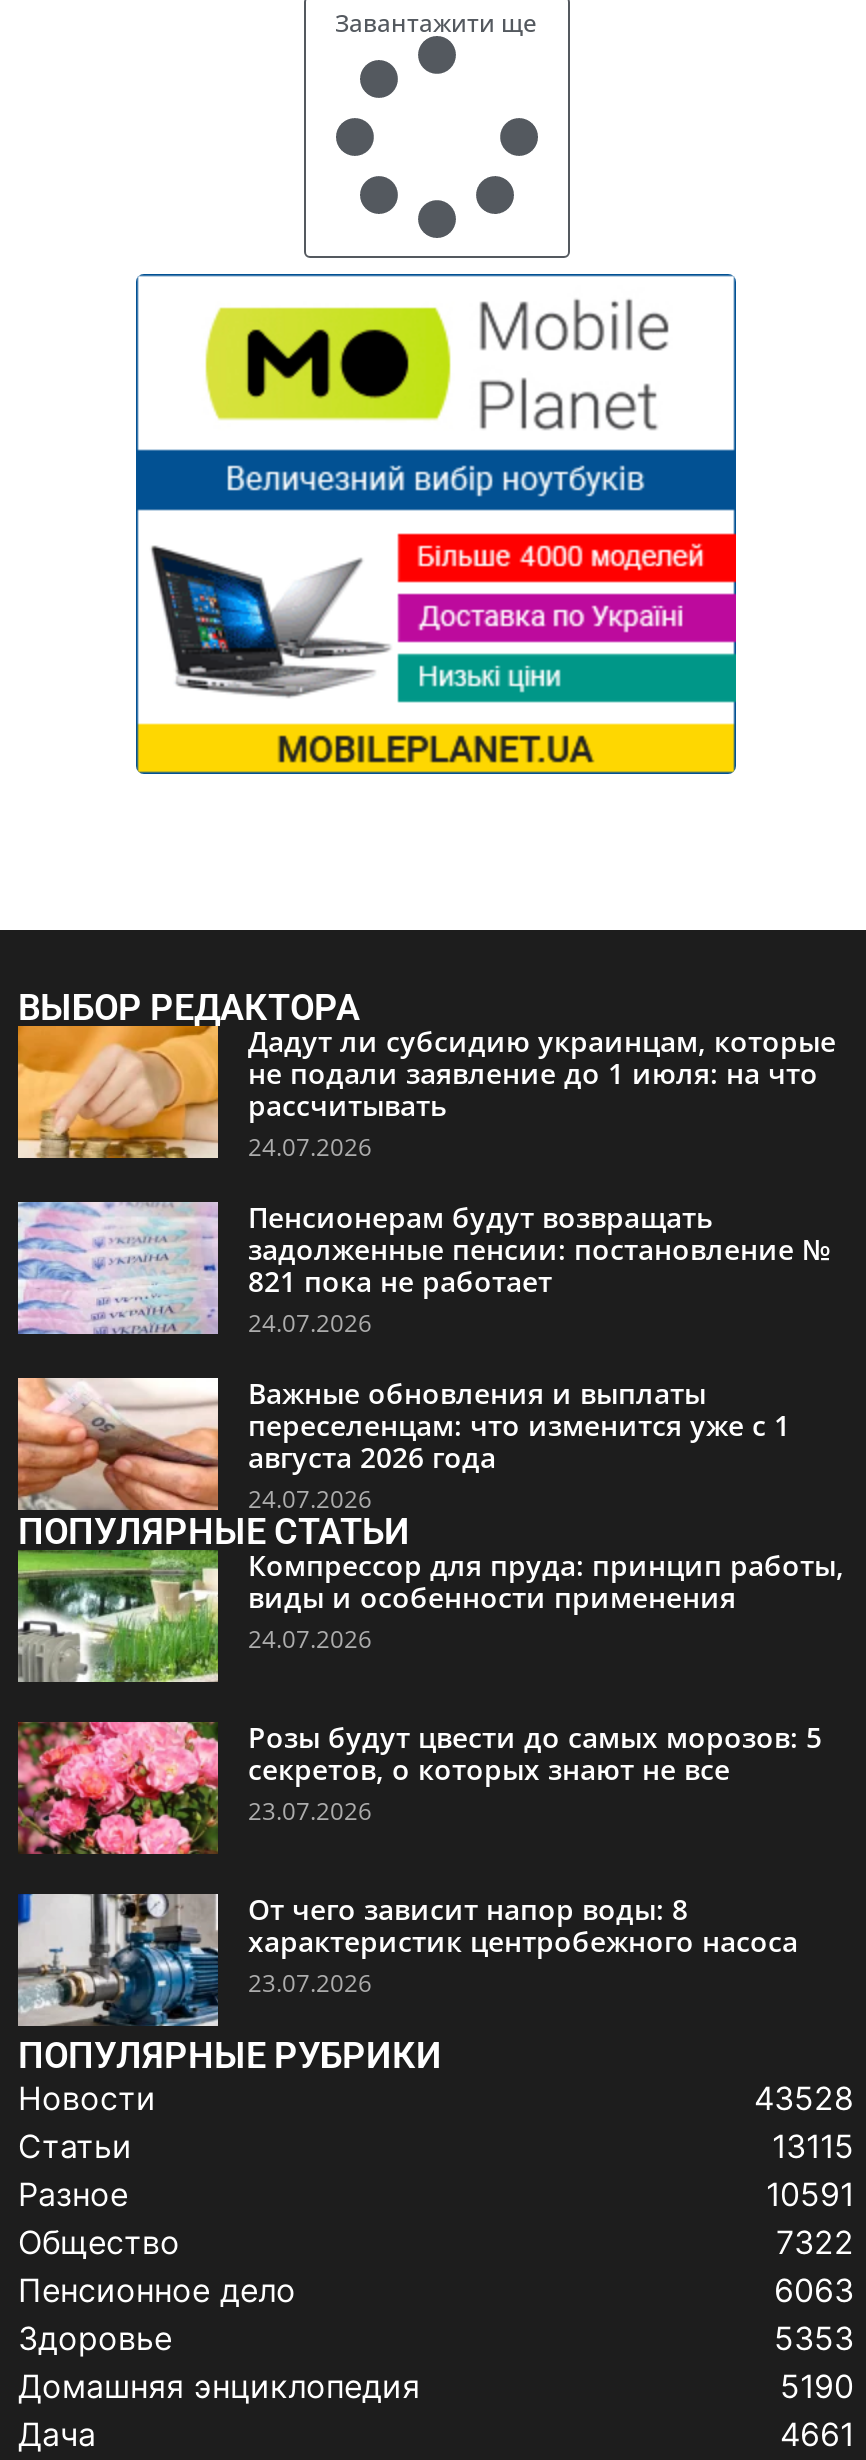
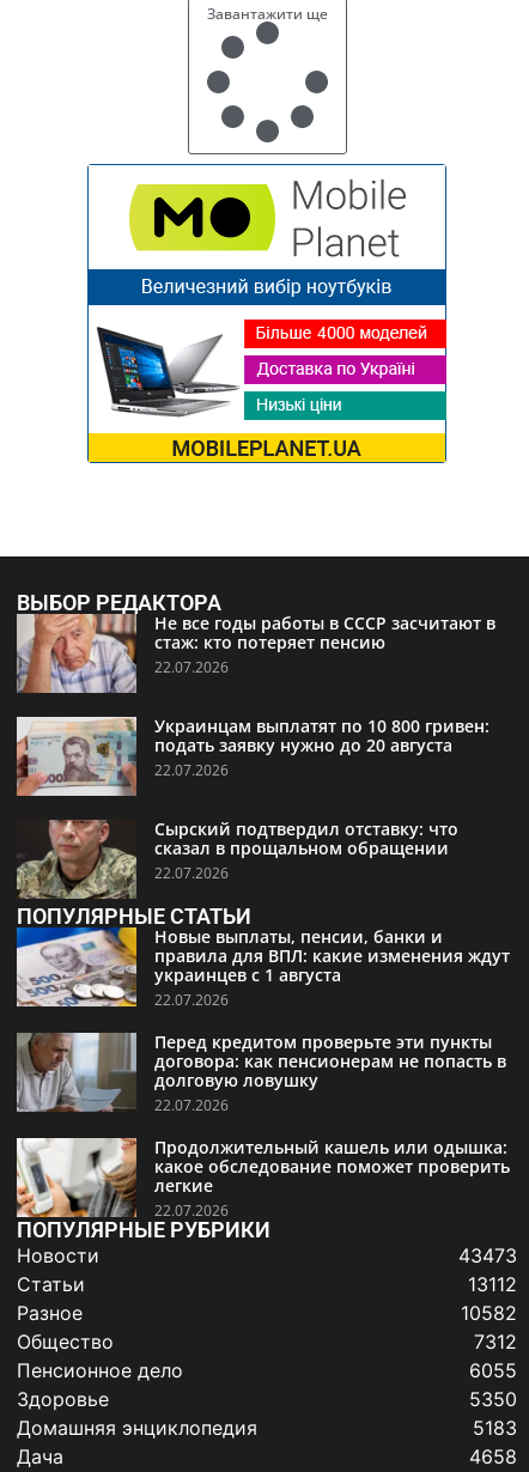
- [image]
- Дадут ли субсидию украинцам, которые
- не подали заявление до 1 июля: на что
- рассчитывать
- 24.07.2026
+ [image]
+ Не все годы работы в СССР засчитают в
+ стаж: кто потеряет пенсию
+ 22.07.2026

- [image]
- Пенсионерам будут возвращать
- задолженные пенсии: постановление №
- 821 пока не работает
- 24.07.2026
+ [image]
+ Украинцам выплатят по 10 800 гривен:
+ подать заявку нужно до 20 августа
+ 22.07.2026

- [image]
- Важные обновления и выплаты
- переселенцам: что изменится уже с 1
- августа 2026 года
- 24.07.2026
+ [image]
+ Сырский подтвердил отставку: что
+ сказал в прощальном обращении
+ 22.07.2026

- [image]
- Компрессор для пруда: принцип работы,
- виды и особенности применения
- 24.07.2026
+ [image]
+ Новые выплаты, пенсии, банки и
+ правила для ВПЛ: какие изменения ждут
+ украинцев с 1 августа
+ 22.07.2026

- [image]
- Розы будут цвести до самых морозов: 5
- секретов, о которых знают не все
- 23.07.2026
+ [image]
+ Перед кредитом проверьте эти пункты
+ договора: как пенсионерам не попасть в
+ долговую ловушку
+ 22.07.2026

- [image]
- От чего зависит напор воды: 8
- характеристик центробежного насоса
- 23.07.2026
+ [image]
+ Продолжительный кашель или одышка:
+ какое обследование поможет проверить
+ легкие
+ 22.07.2026

- 43528
+ 43473

- 13115
+ 13112

- 10591
+ 10582

- 7322
+ 7312

- 6063
+ 6055

- 5353
+ 5350

- 5190
+ 5183

- 4661
+ 4658
